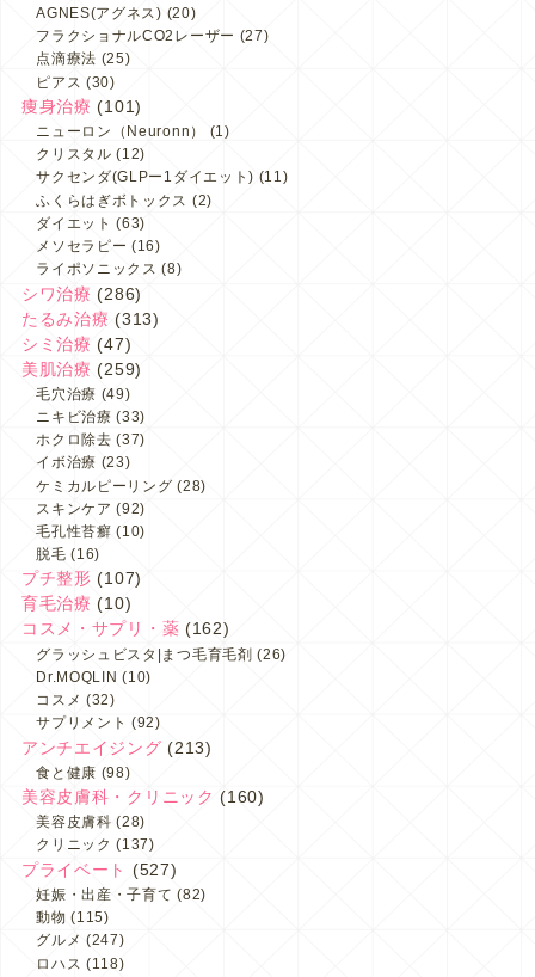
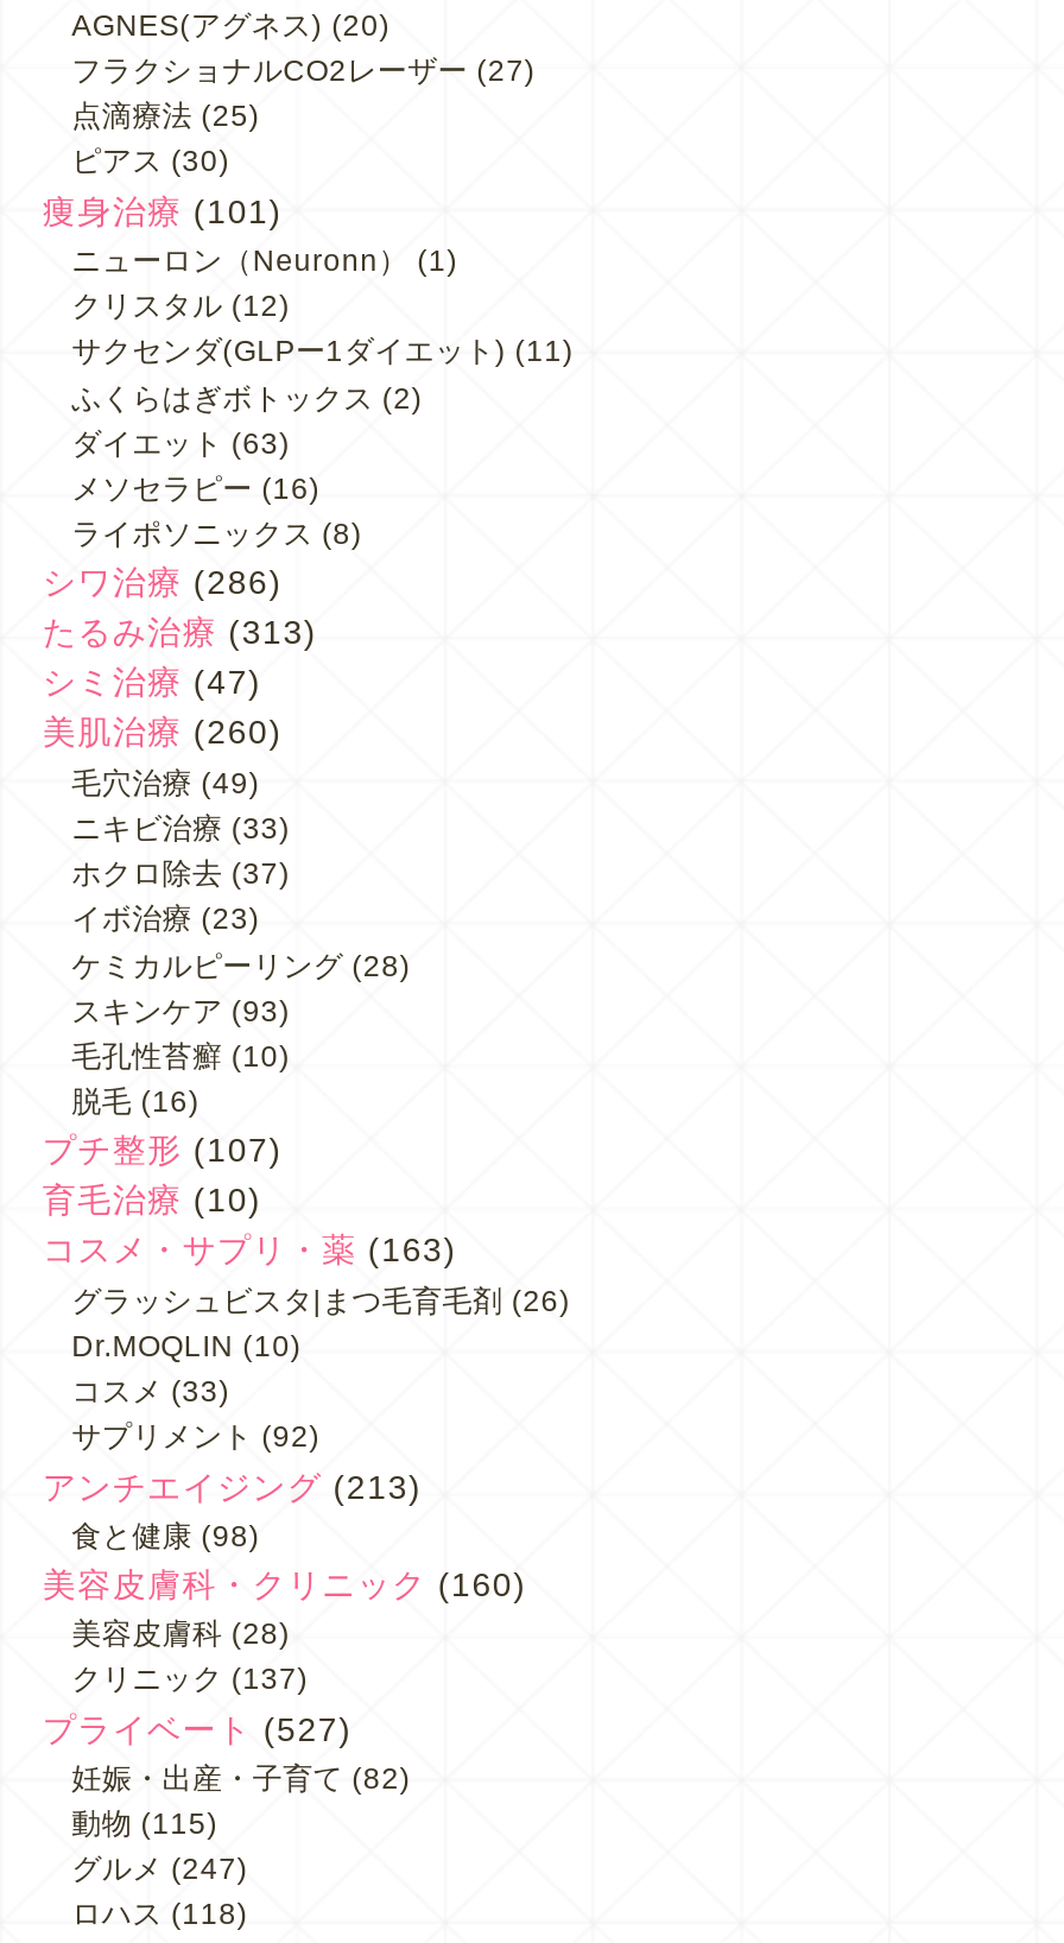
- 美肌治療(259)
+ 美肌治療(260)

- スキンケア(92)
+ スキンケア(93)

- コスメ・サプリ・薬(162)
+ コスメ・サプリ・薬(163)

- コスメ(32)
+ コスメ(33)
